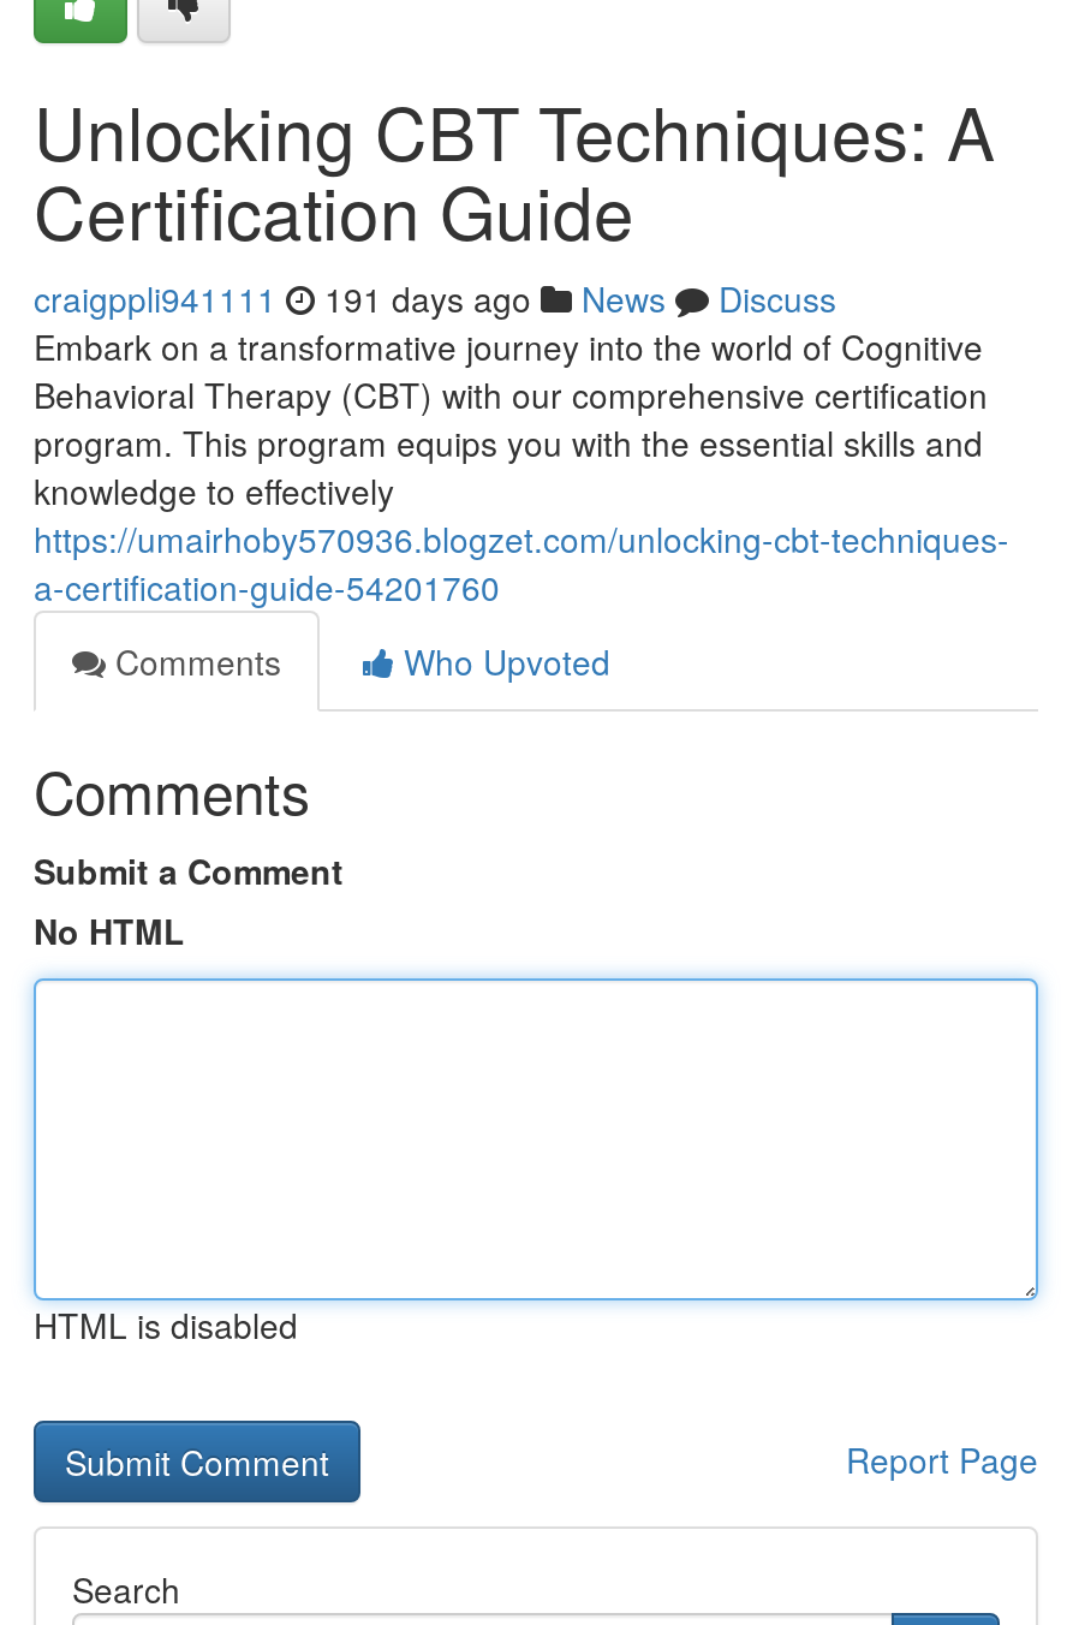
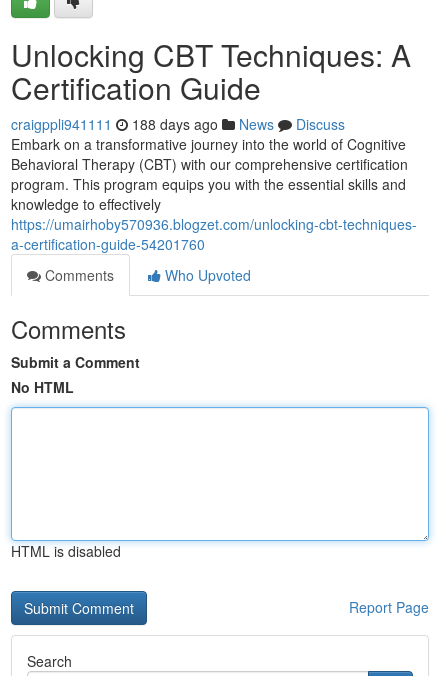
- craigppli941111 191 days ago News Discuss
+ craigppli941111 188 days ago News Discuss
